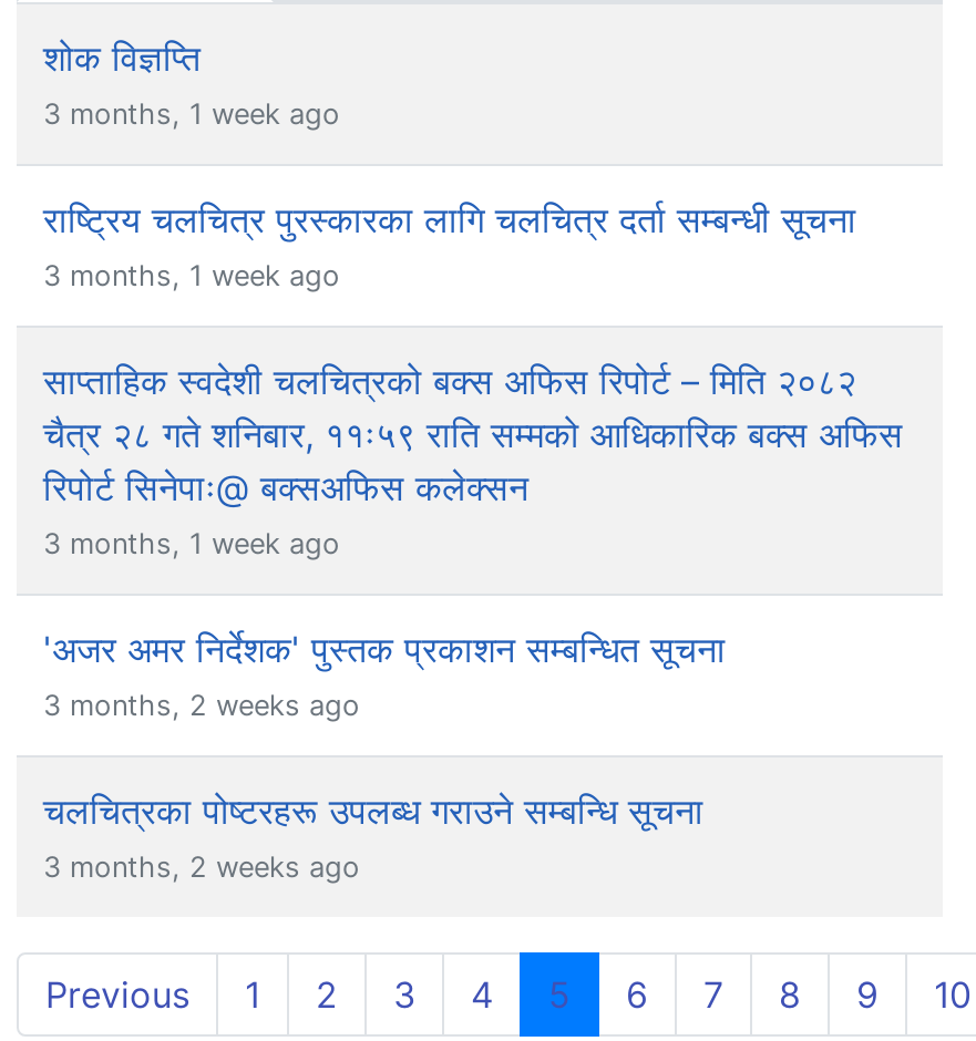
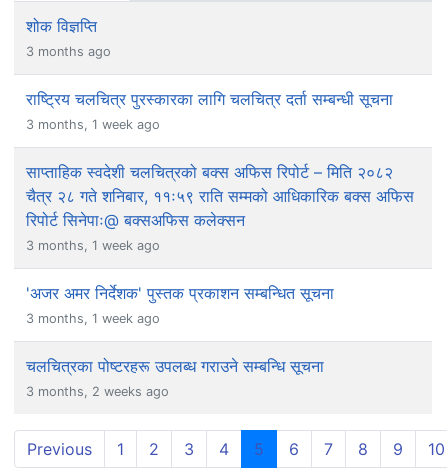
- 3 months, 1 week ago
+ 3 months ago

- 3 months, 2 weeks ago
+ 3 months, 1 week ago
